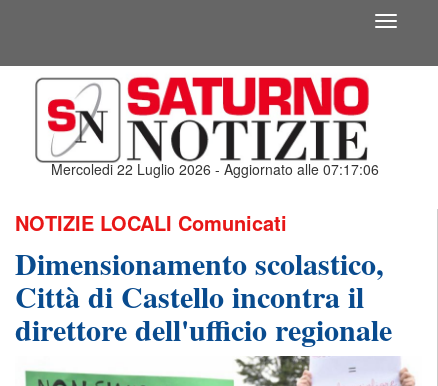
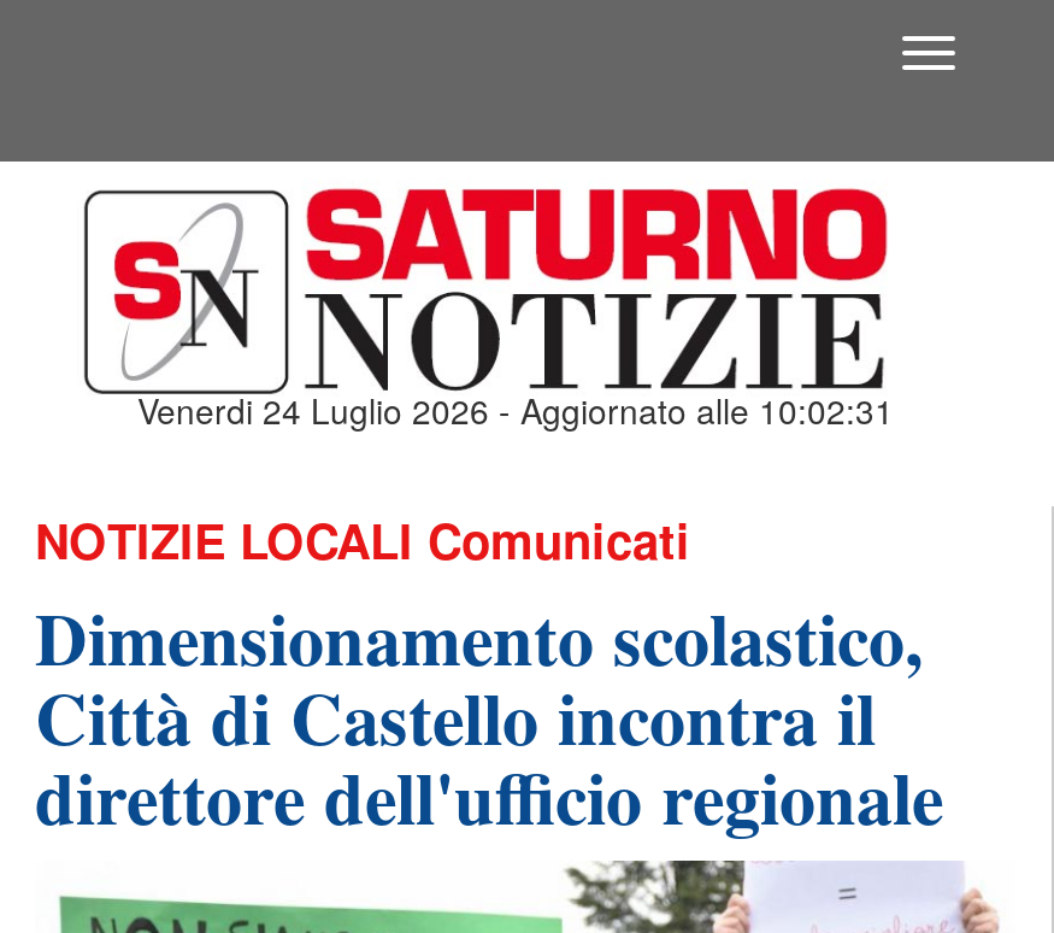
- Mercoledi 22 Luglio 2026 - Aggiornato alle 07:17:06
+ Venerdi 24 Luglio 2026 - Aggiornato alle 10:02:31
